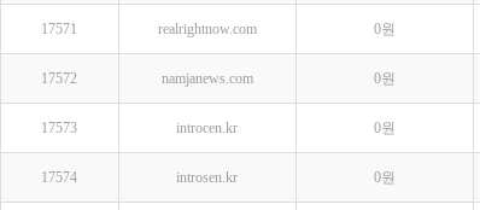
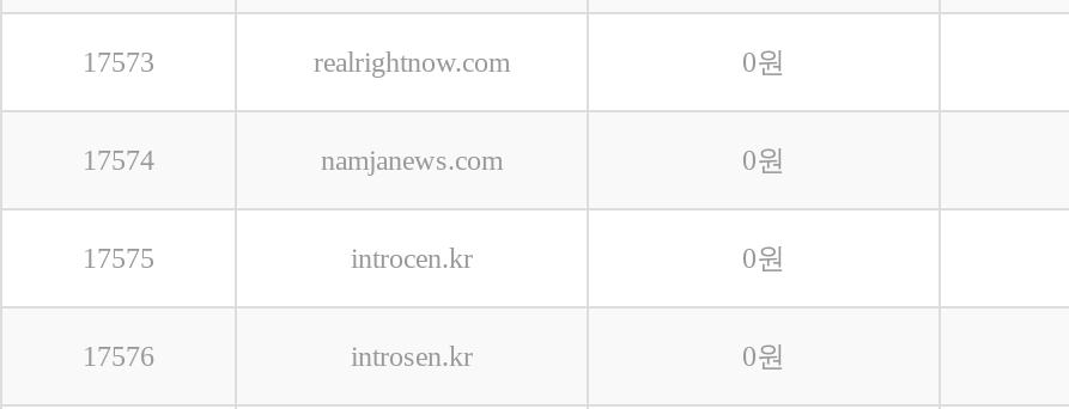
- 17571
+ 17573

- 17572
+ 17574

- 17573
+ 17575

- 17574
+ 17576
